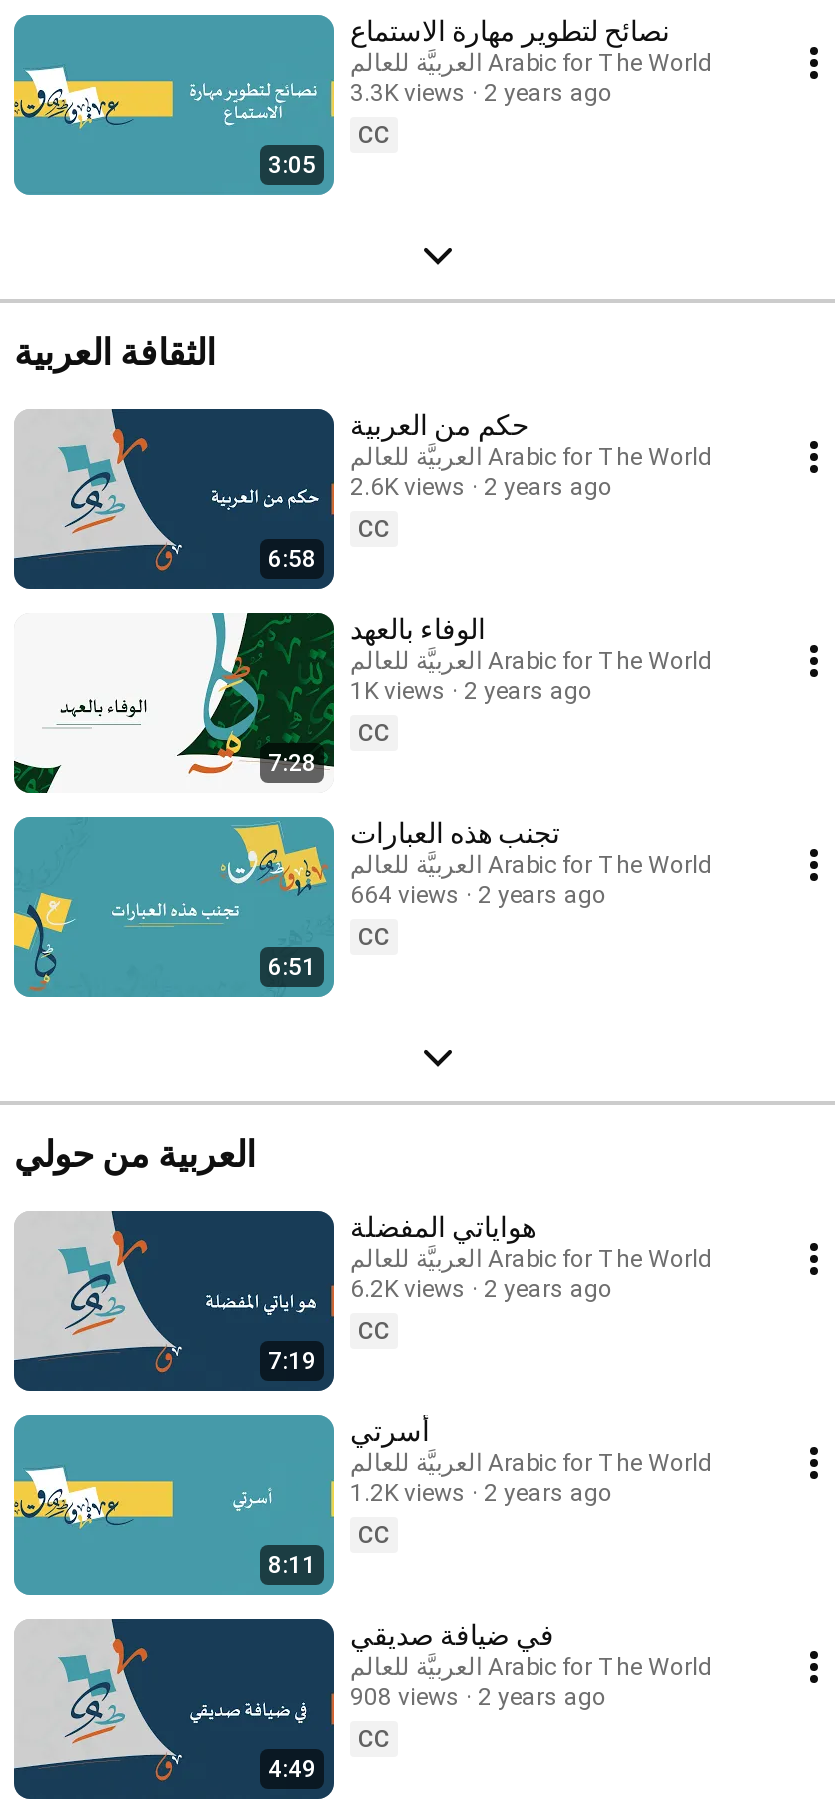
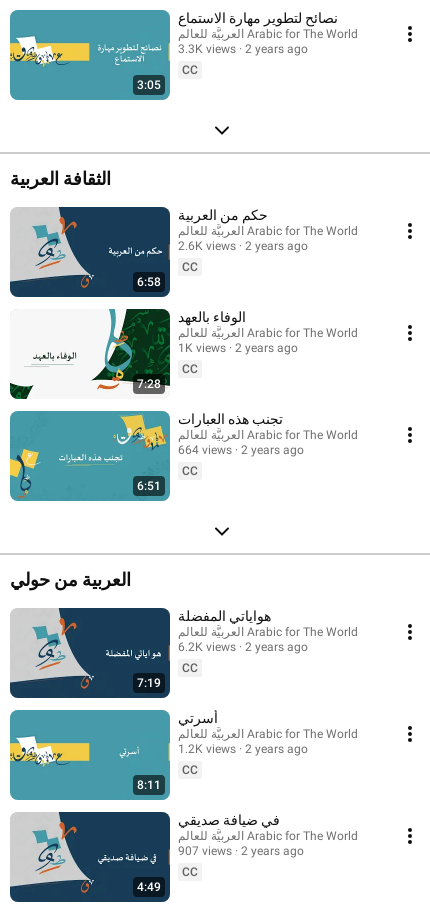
- 908 views 2 years ago
+ 907 views 2 years ago
